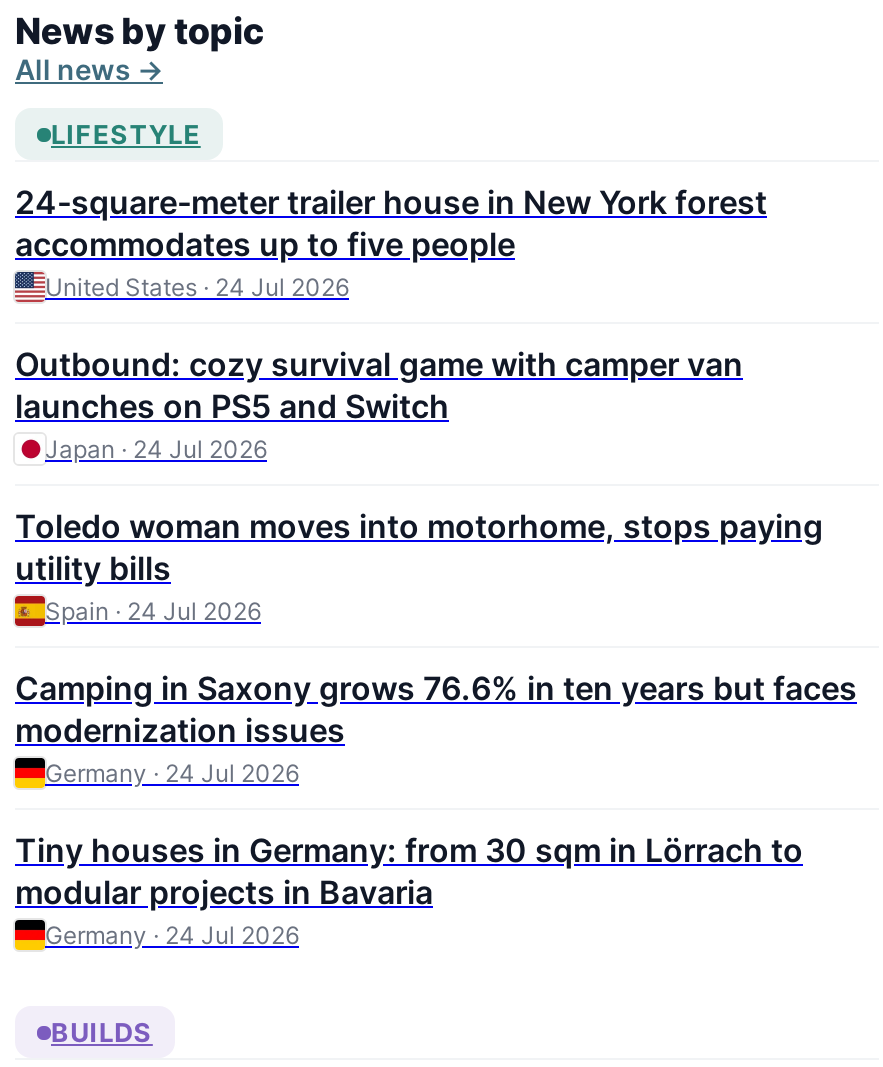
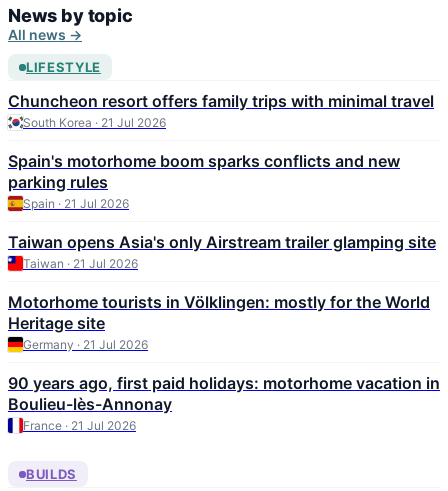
- 24-square-meter trailer house in New York forest
- accommodates up to five people
- United States · 24 Jul 2026
+ Chuncheon resort offers family trips with minimal travel
+ South Korea · 21 Jul 2026

- Outbound: cozy survival game with camper van
- launches on PS5 and Switch
- Japan · 24 Jul 2026
+ Spain's motorhome boom sparks conflicts and new
+ parking rules
+ Spain · 21 Jul 2026

- Toledo woman moves into motorhome, stops paying
- utility bills
- Spain · 24 Jul 2026
+ Taiwan opens Asia's only Airstream trailer glamping site
+ Taiwan · 21 Jul 2026

- Camping in Saxony grows 76.6% in ten years but faces
- modernization issues
- Germany · 24 Jul 2026
+ Motorhome tourists in Völklingen: mostly for the World
+ Heritage site
+ Germany · 21 Jul 2026

- Tiny houses in Germany: from 30 sqm in Lörrach to
- modular projects in Bavaria
- Germany · 24 Jul 2026
+ 90 years ago, first paid holidays: motorhome vacation in
+ Boulieu-lès-Annonay
+ France · 21 Jul 2026
